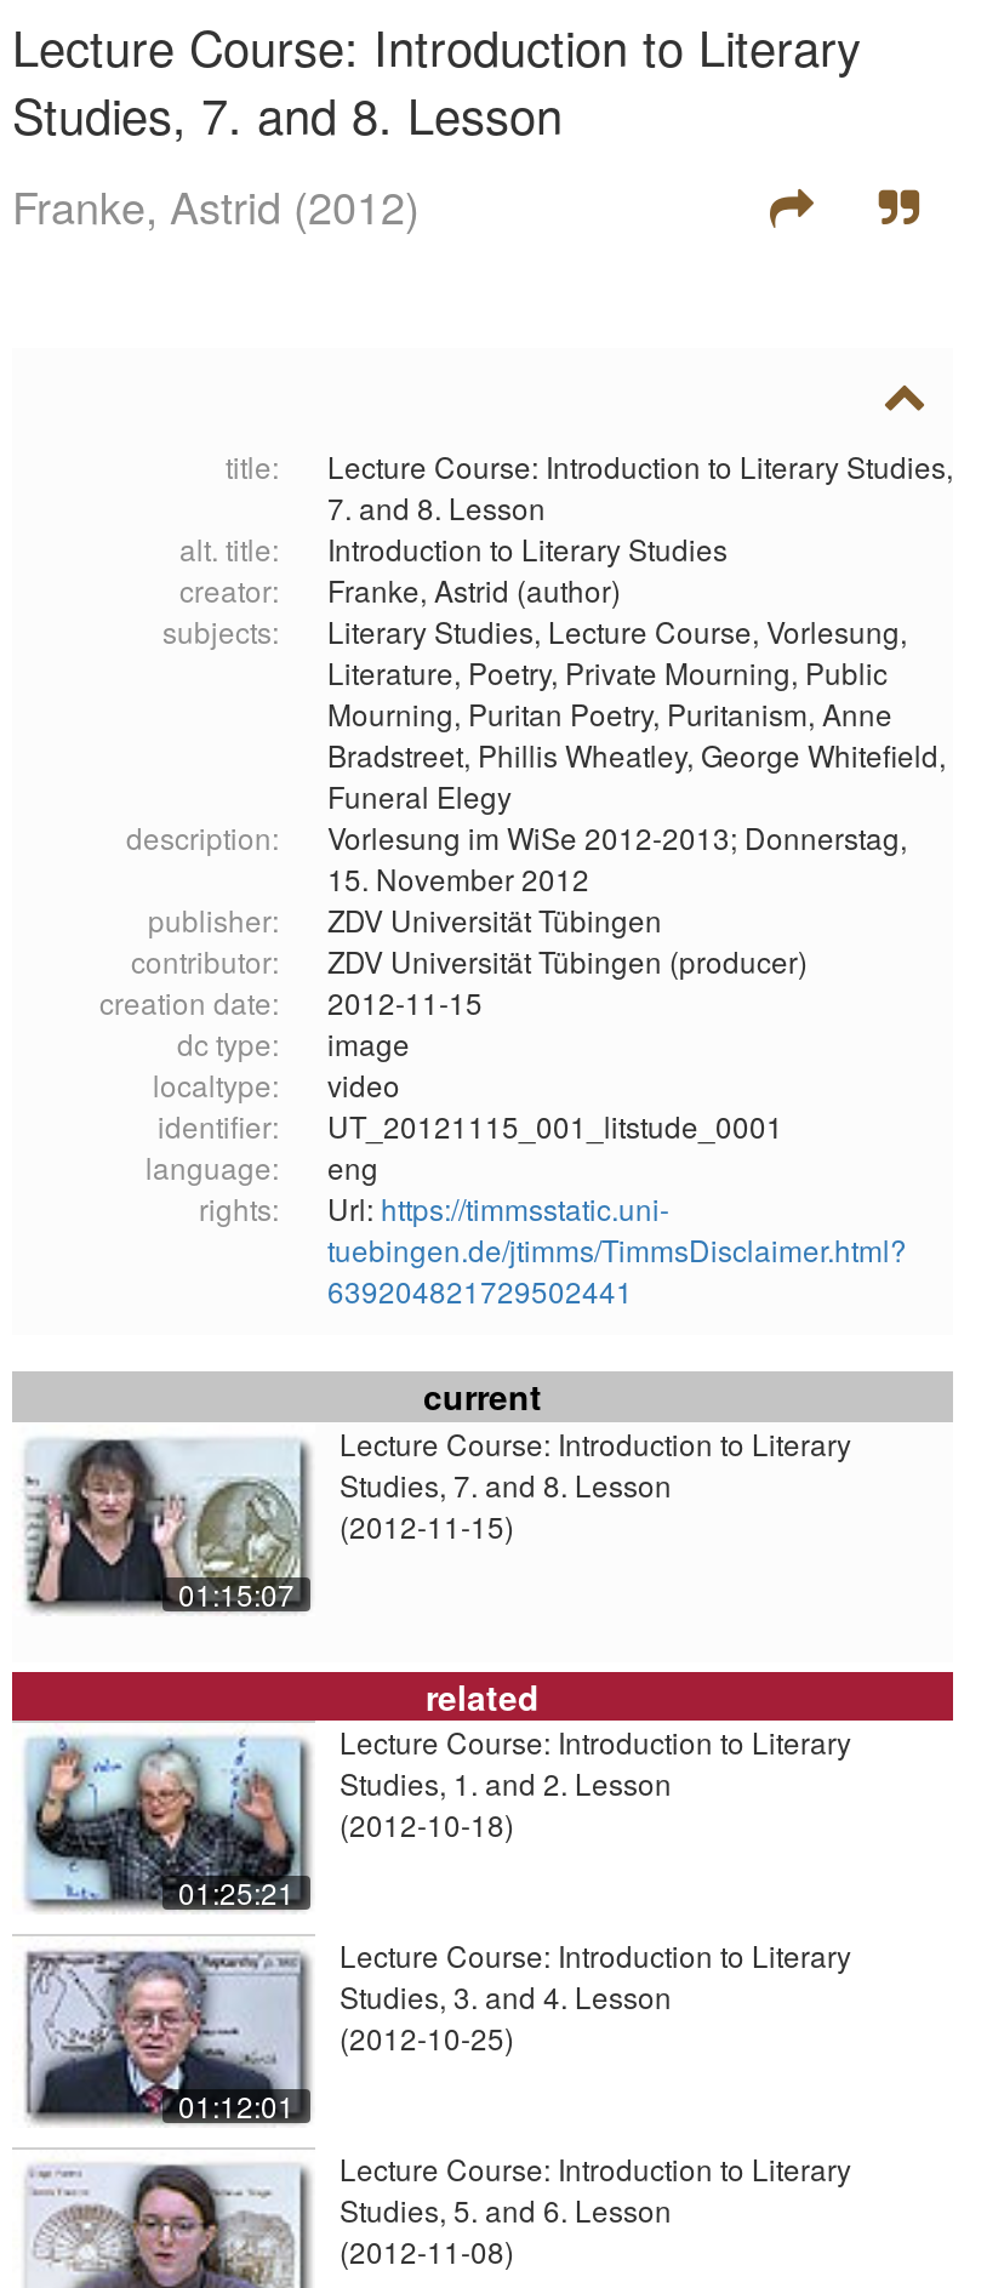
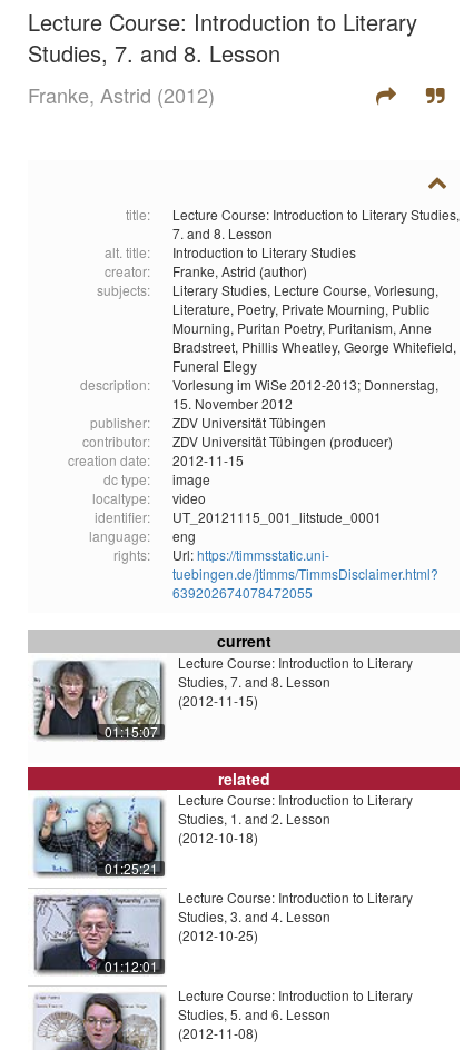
- 639204821729502441
+ 639202674078472055
